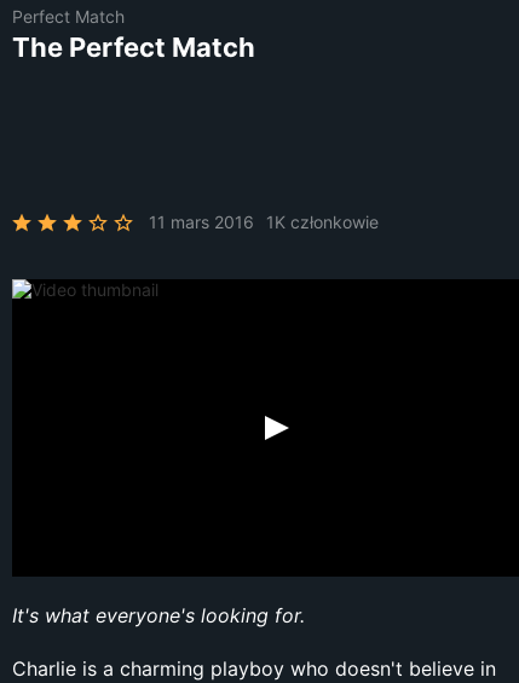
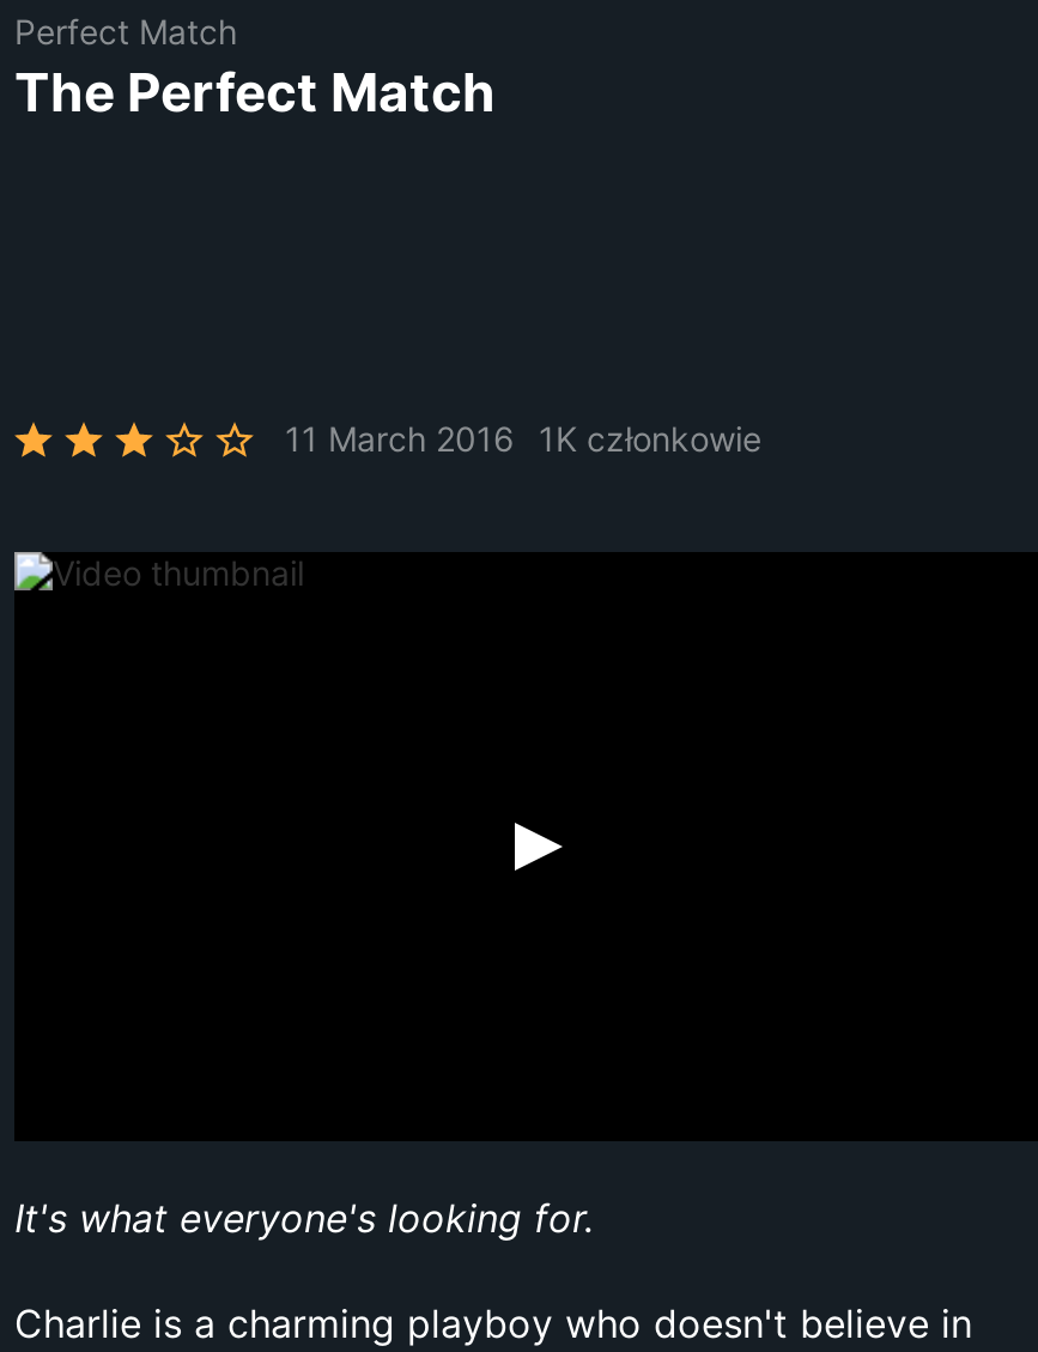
- 11 mars 2016 1K członkowie
+ 11 March 2016 1K członkowie
